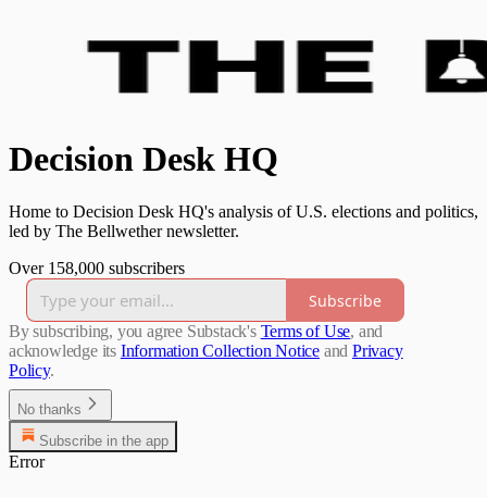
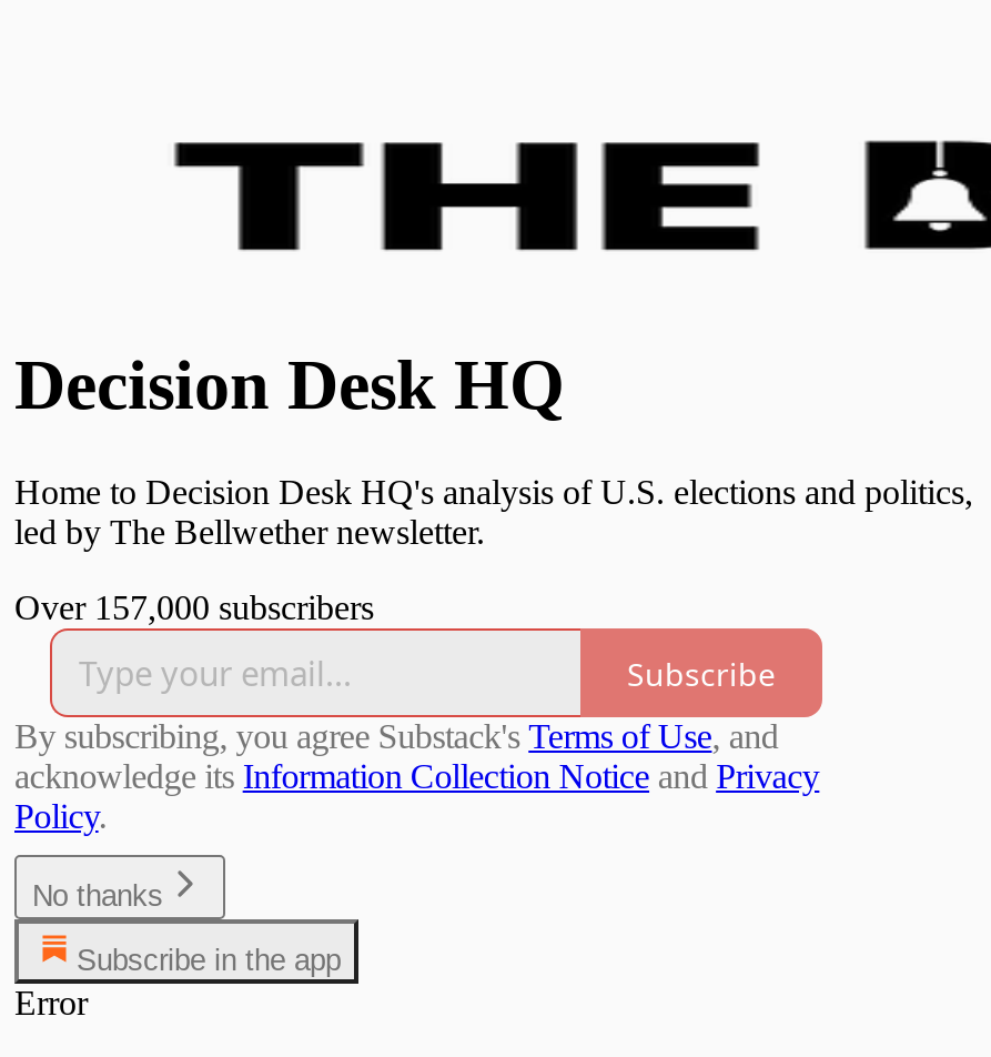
- Over 158,000 subscribers
+ Over 157,000 subscribers
